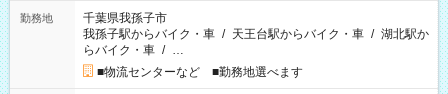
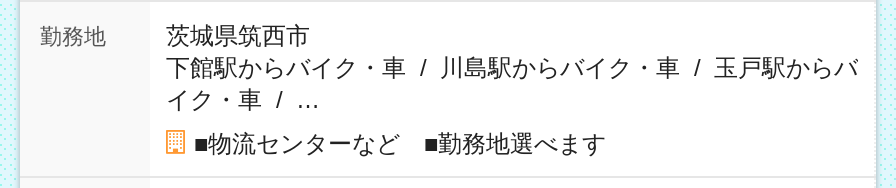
- 千葉県我孫子市
- 我孫子駅からバイク・車 / 天王台駅からバイク・車 / 湖北駅か
- らバイク・車 / …
+ 茨城県筑西市
+ 下館駅からバイク・車 / 川島駅からバイク・車 / 玉戸駅からバ
+ イク・車 / …
